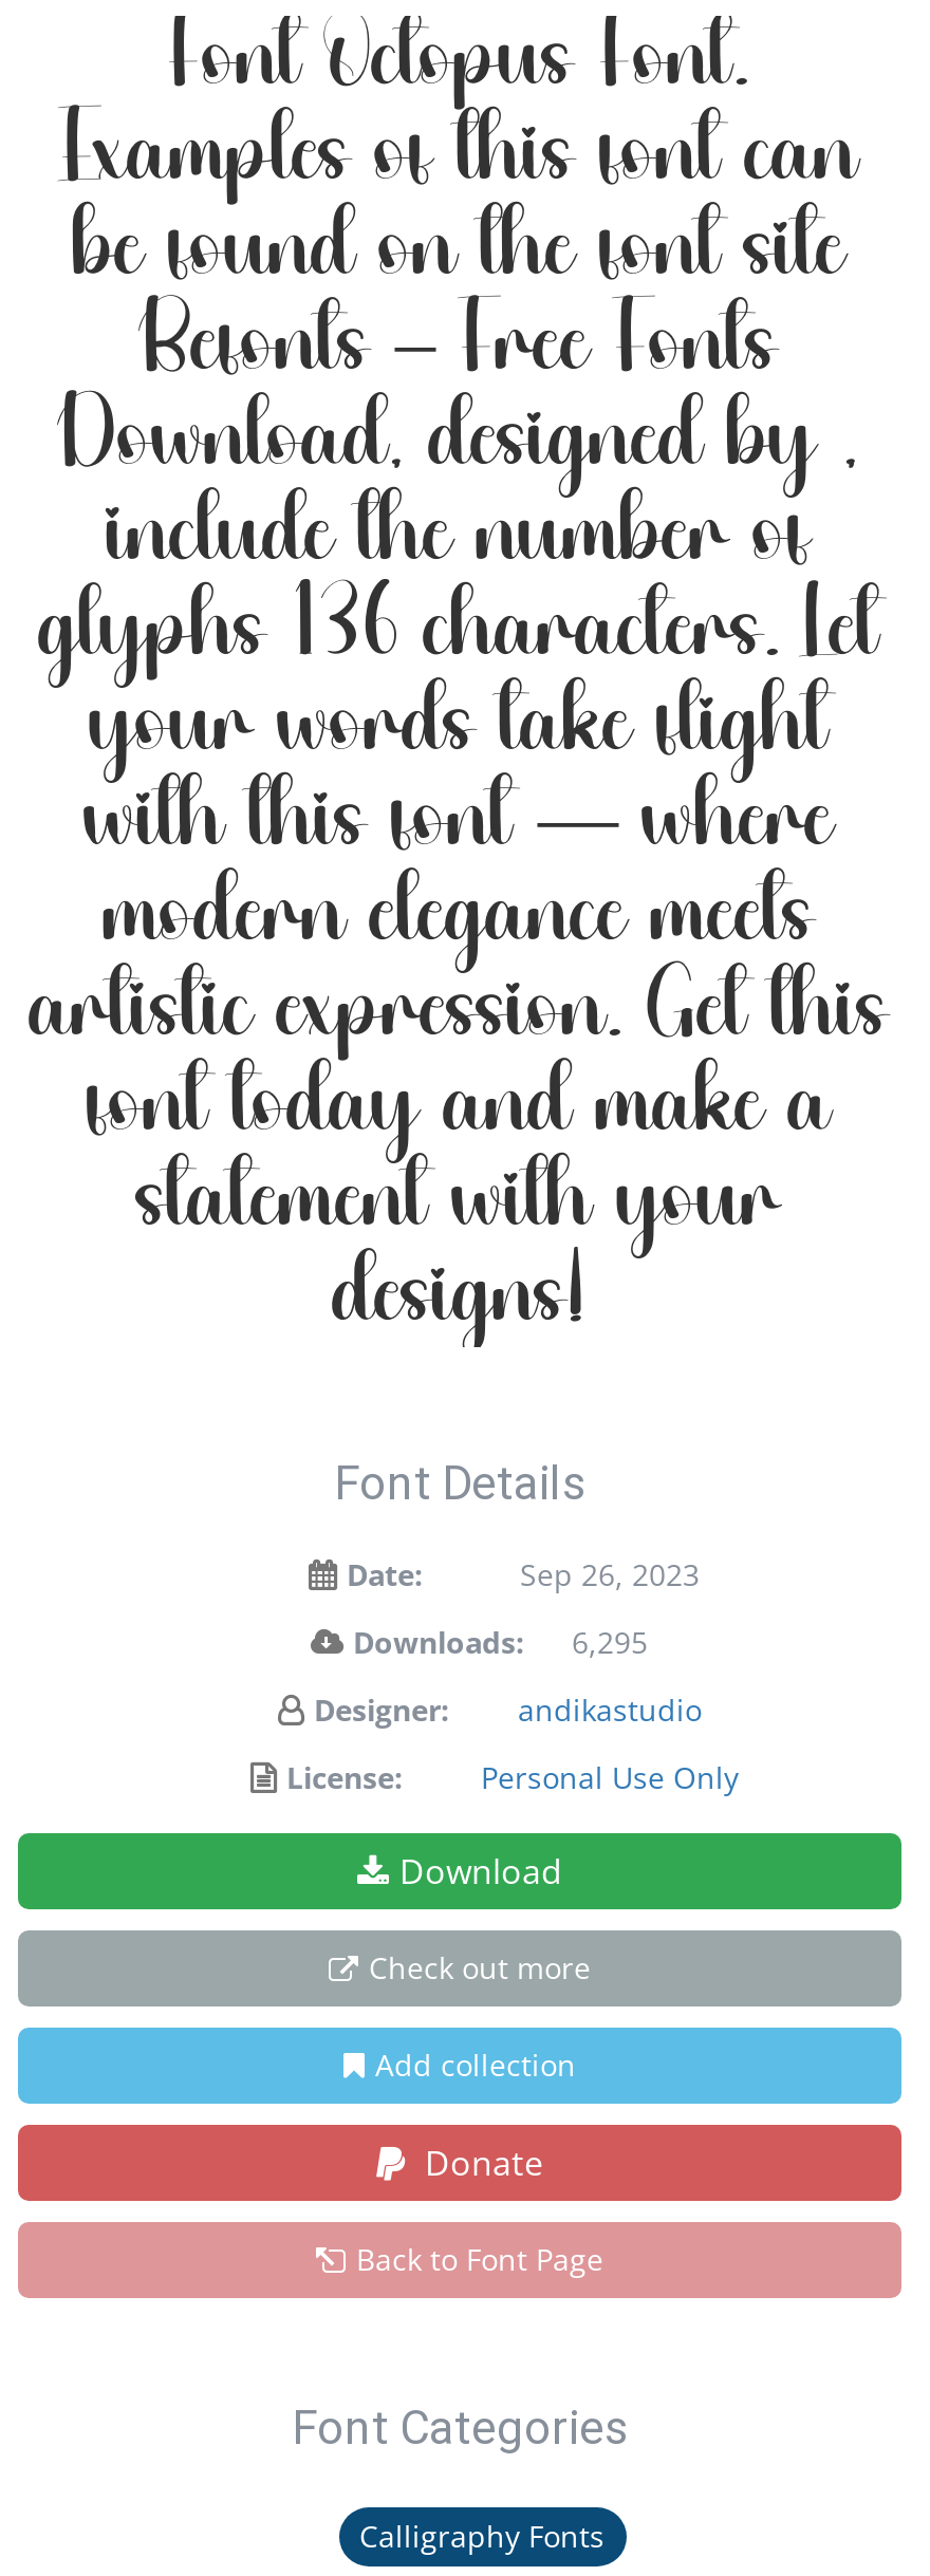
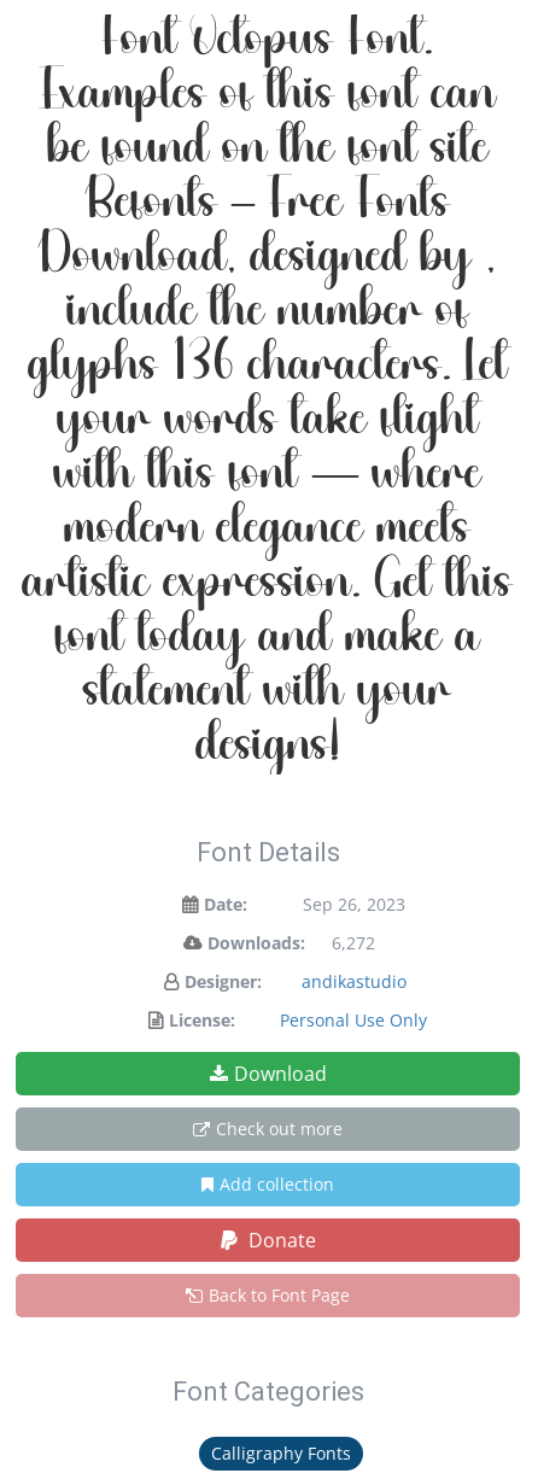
- Downloads: 6,295
+ Downloads: 6,272
